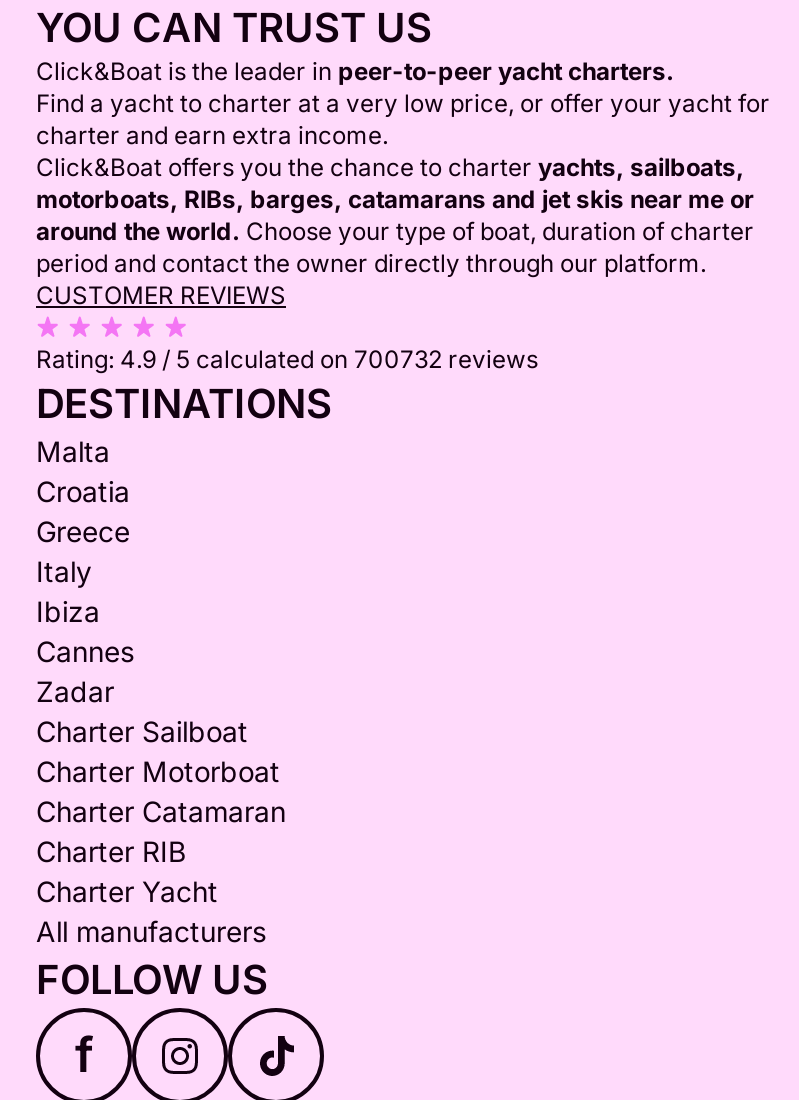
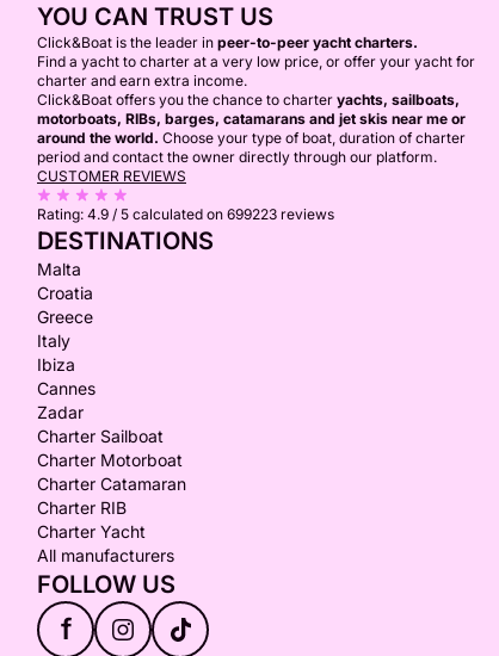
- Rating: 4.9 / 5 calculated on 700732 reviews
+ Rating: 4.9 / 5 calculated on 699223 reviews
